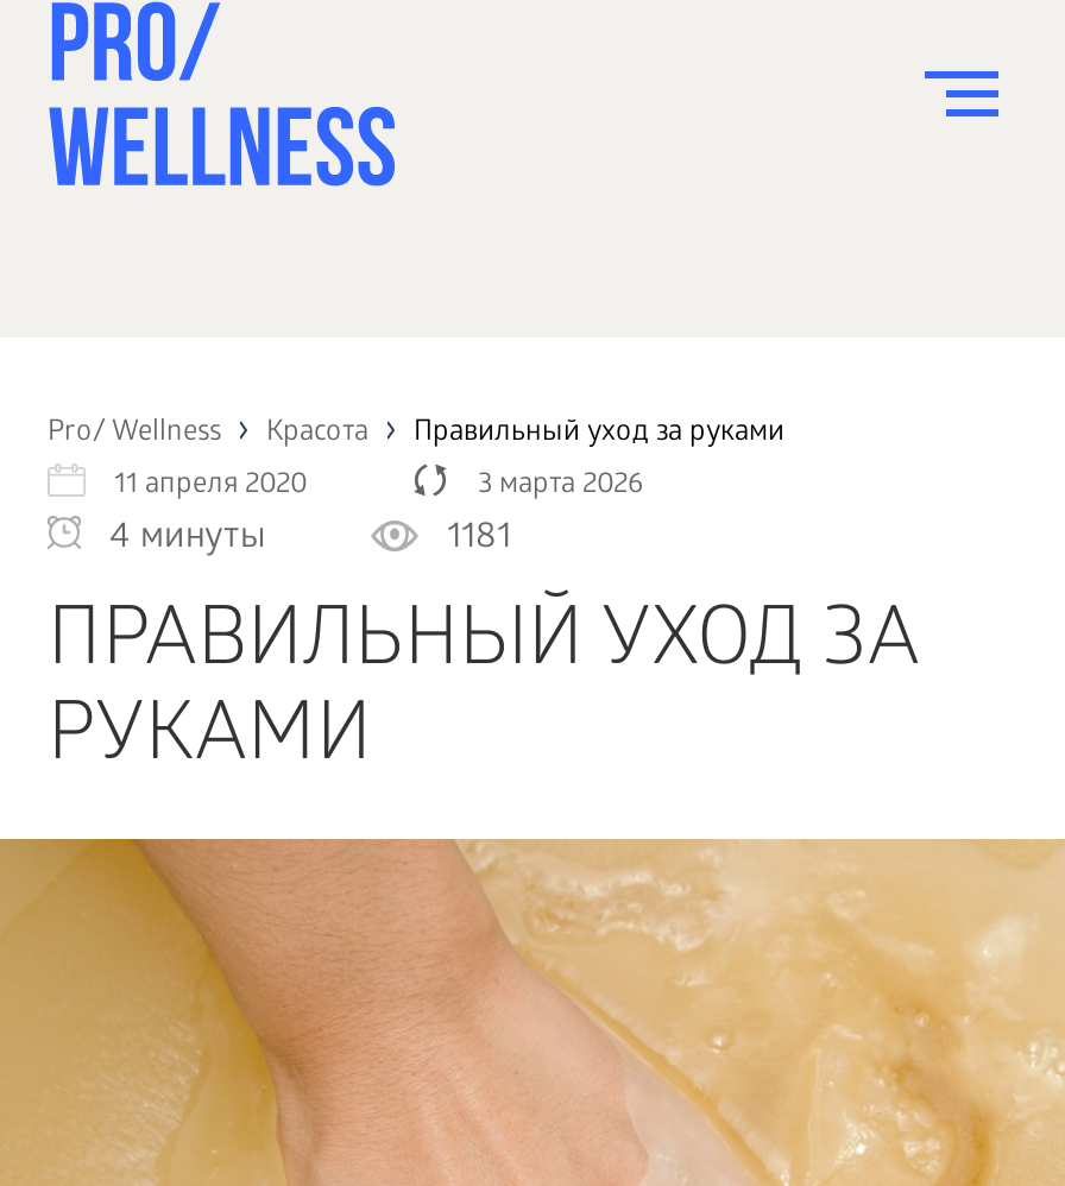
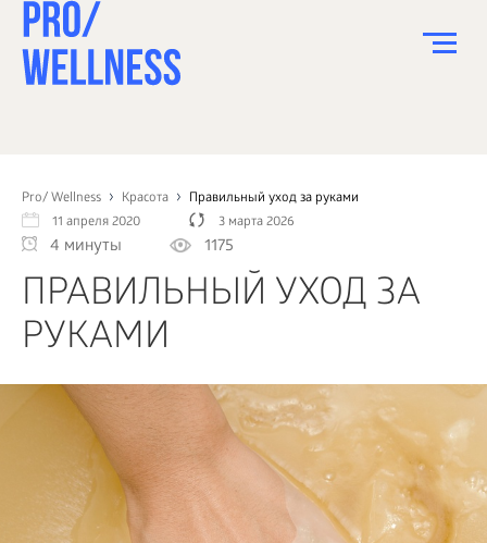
- 1181
+ 1175
